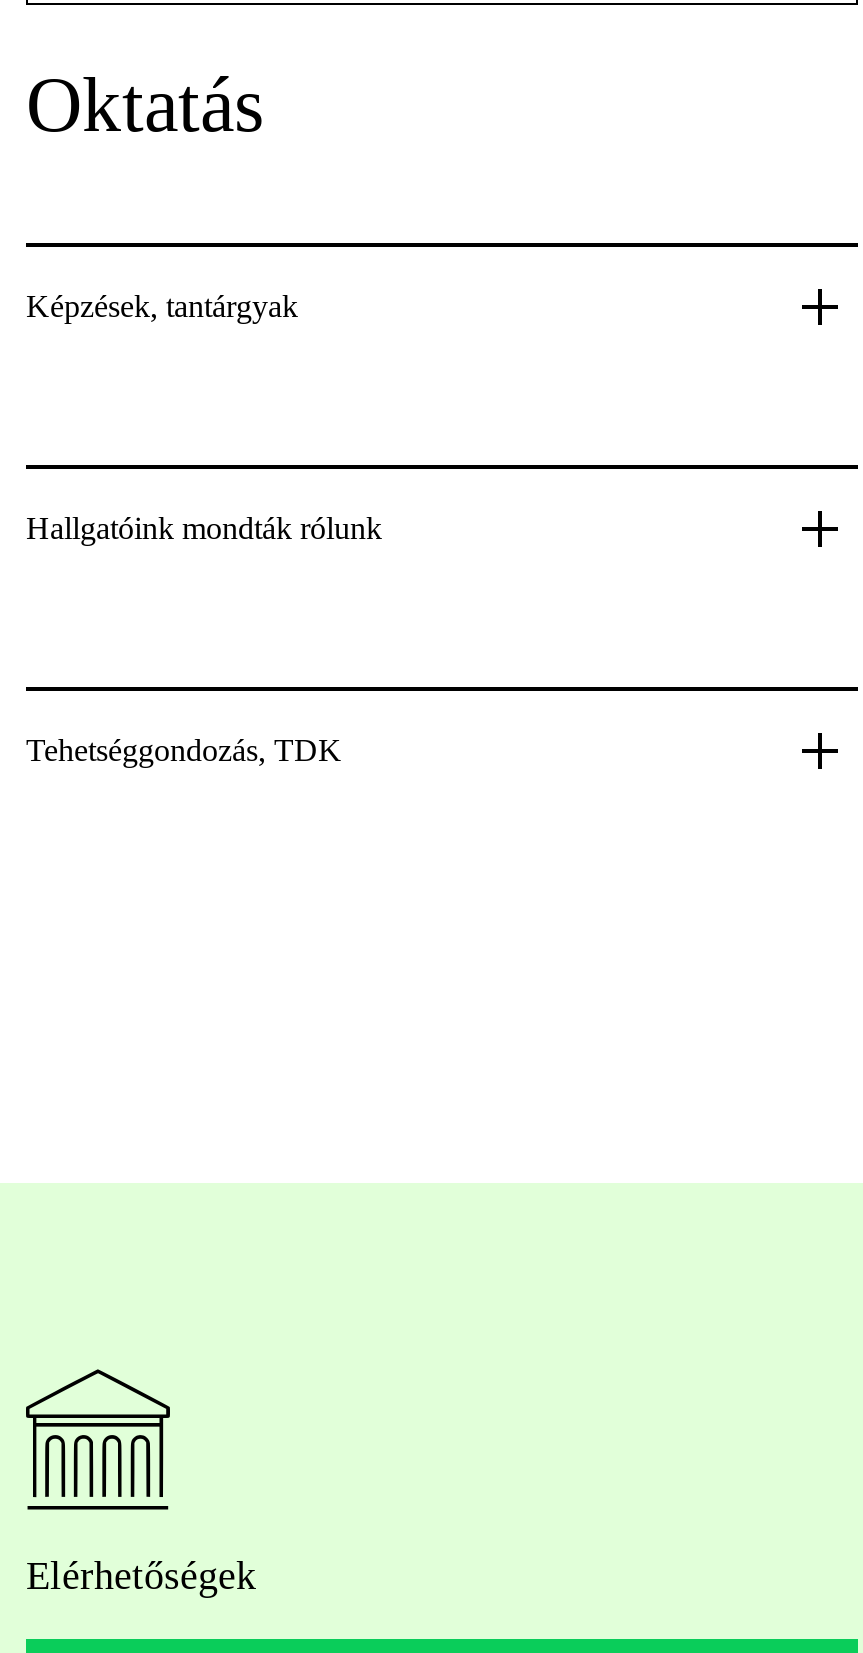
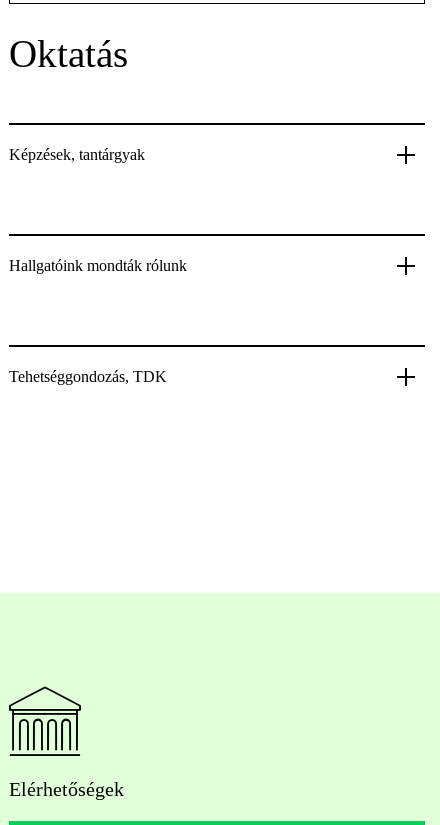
- [image]
+ [image]
